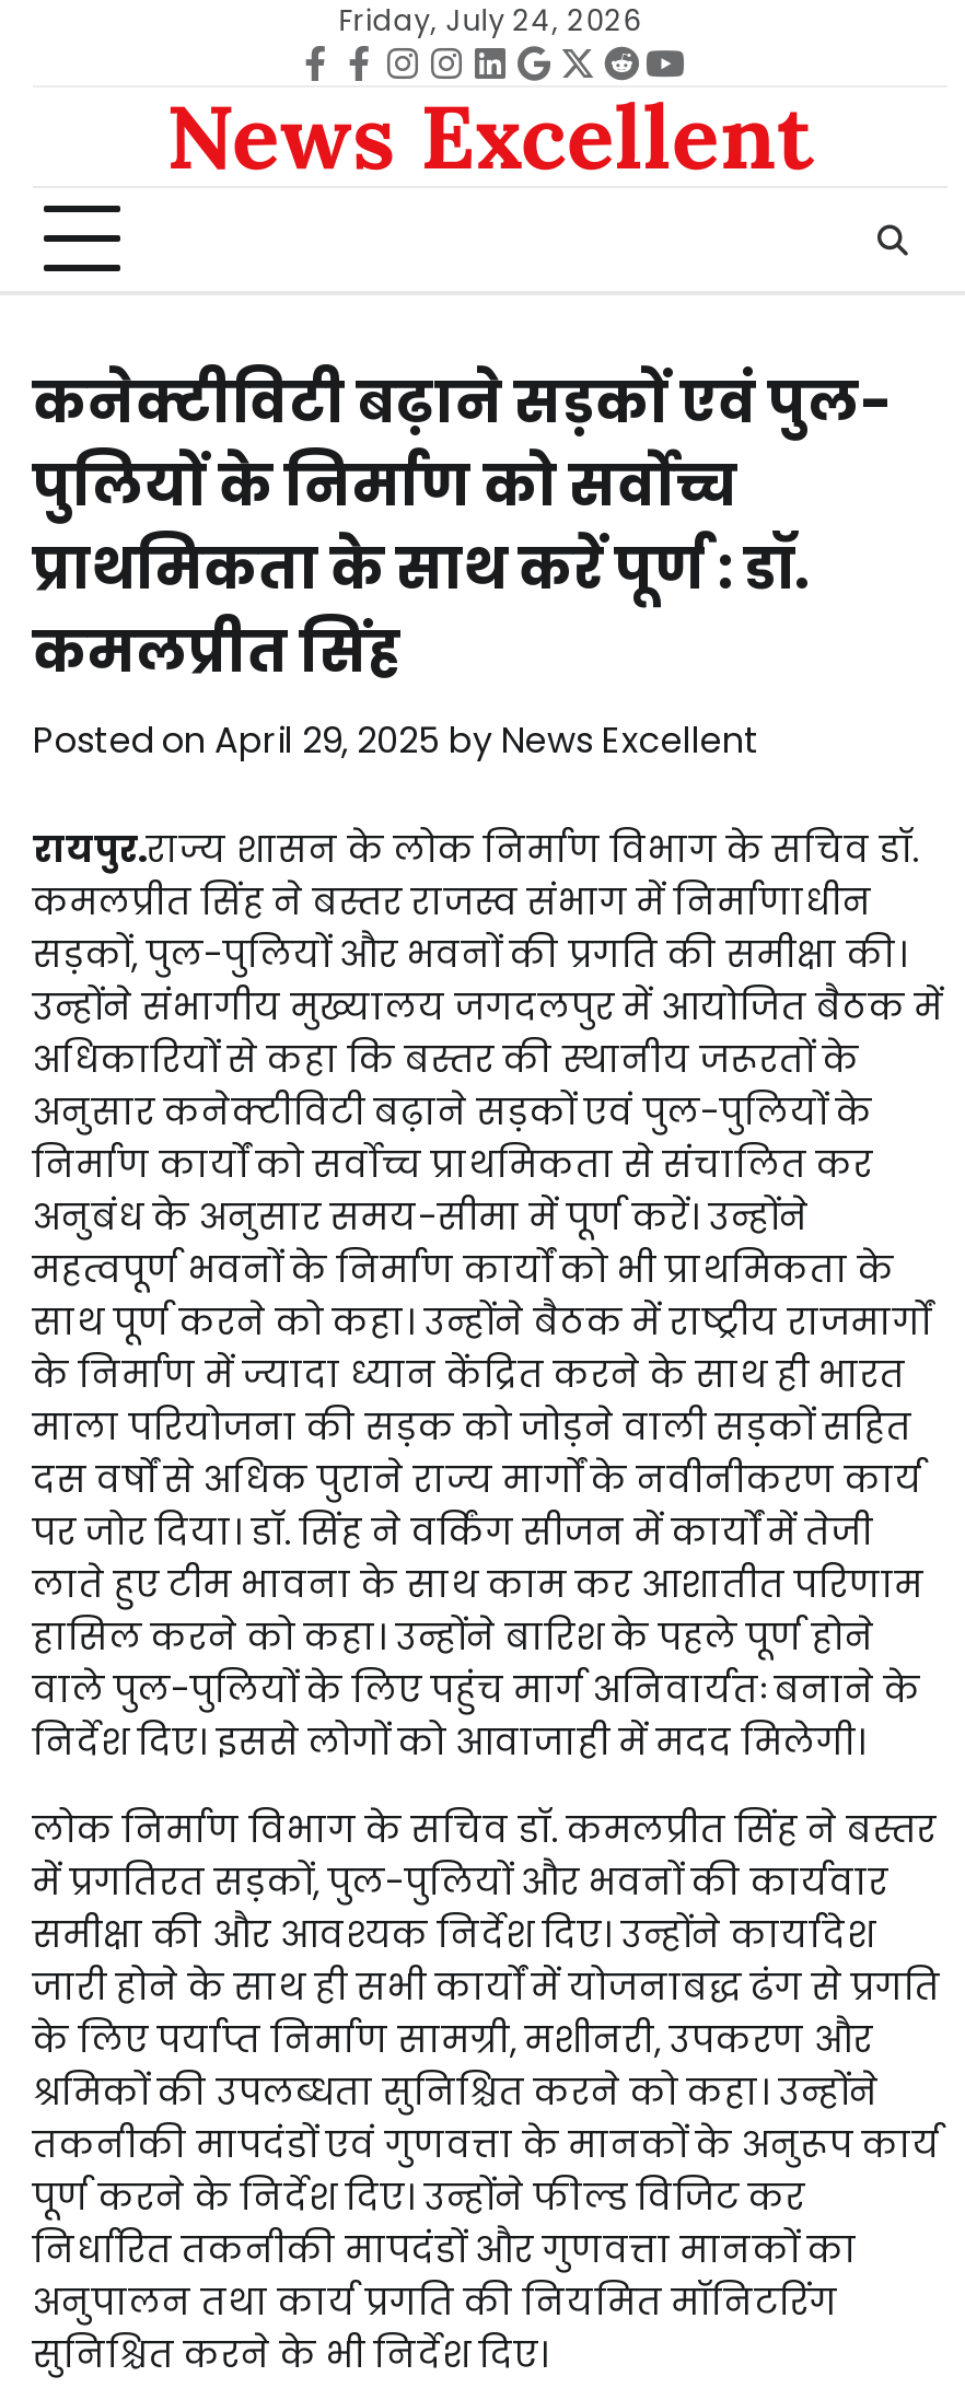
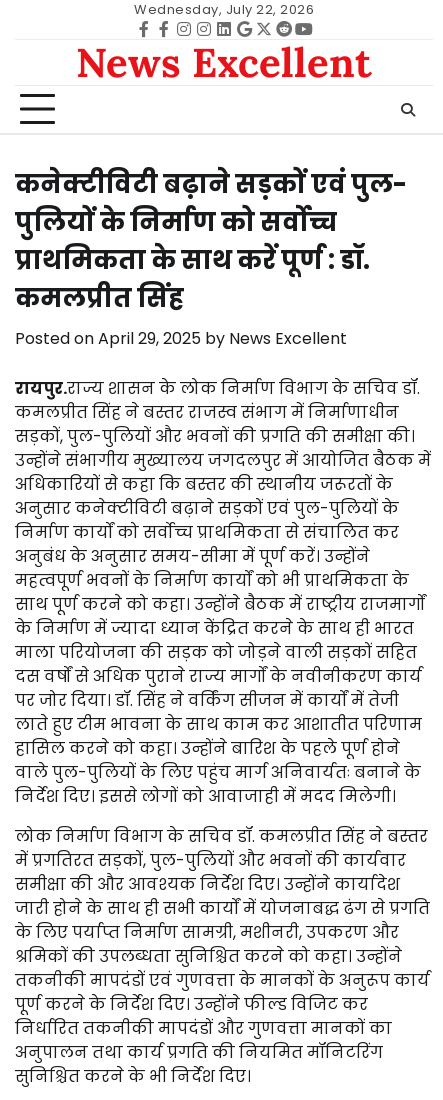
- Friday, July 24, 2026
+ Wednesday, July 22, 2026
